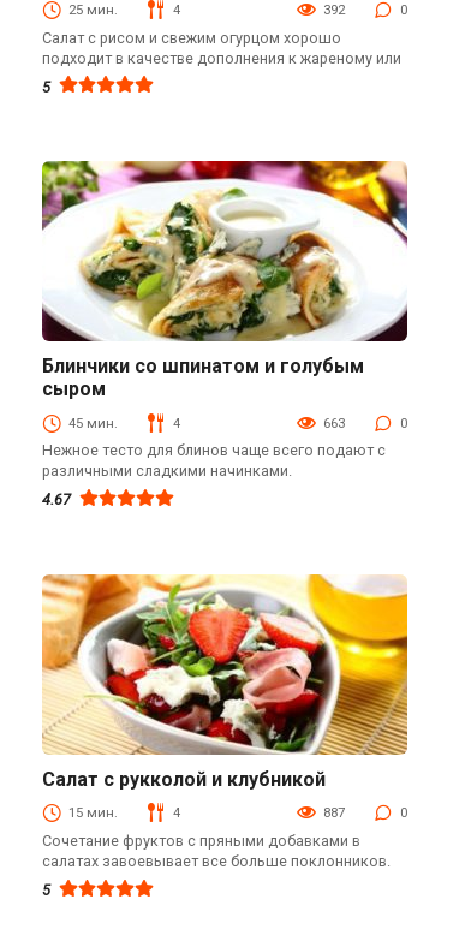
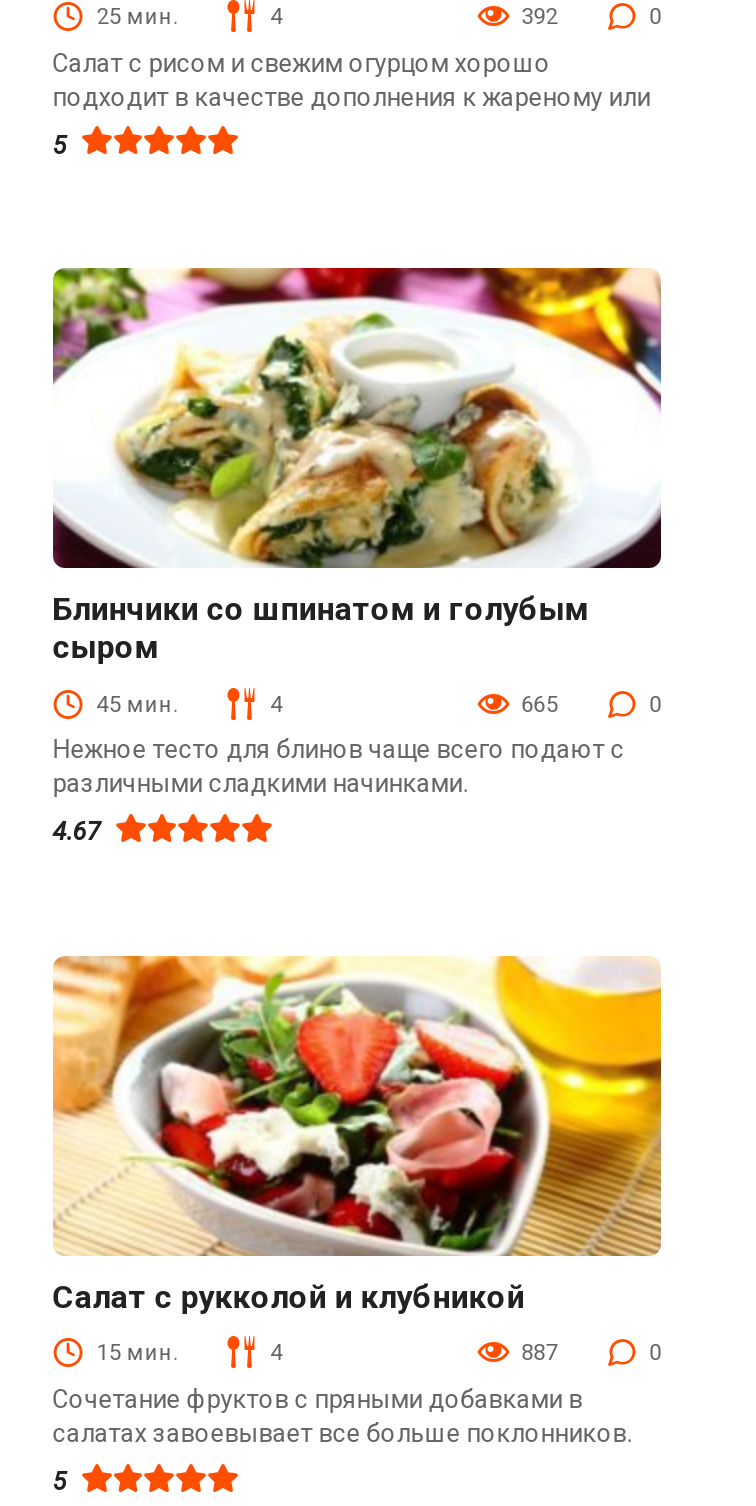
- 663
+ 665
